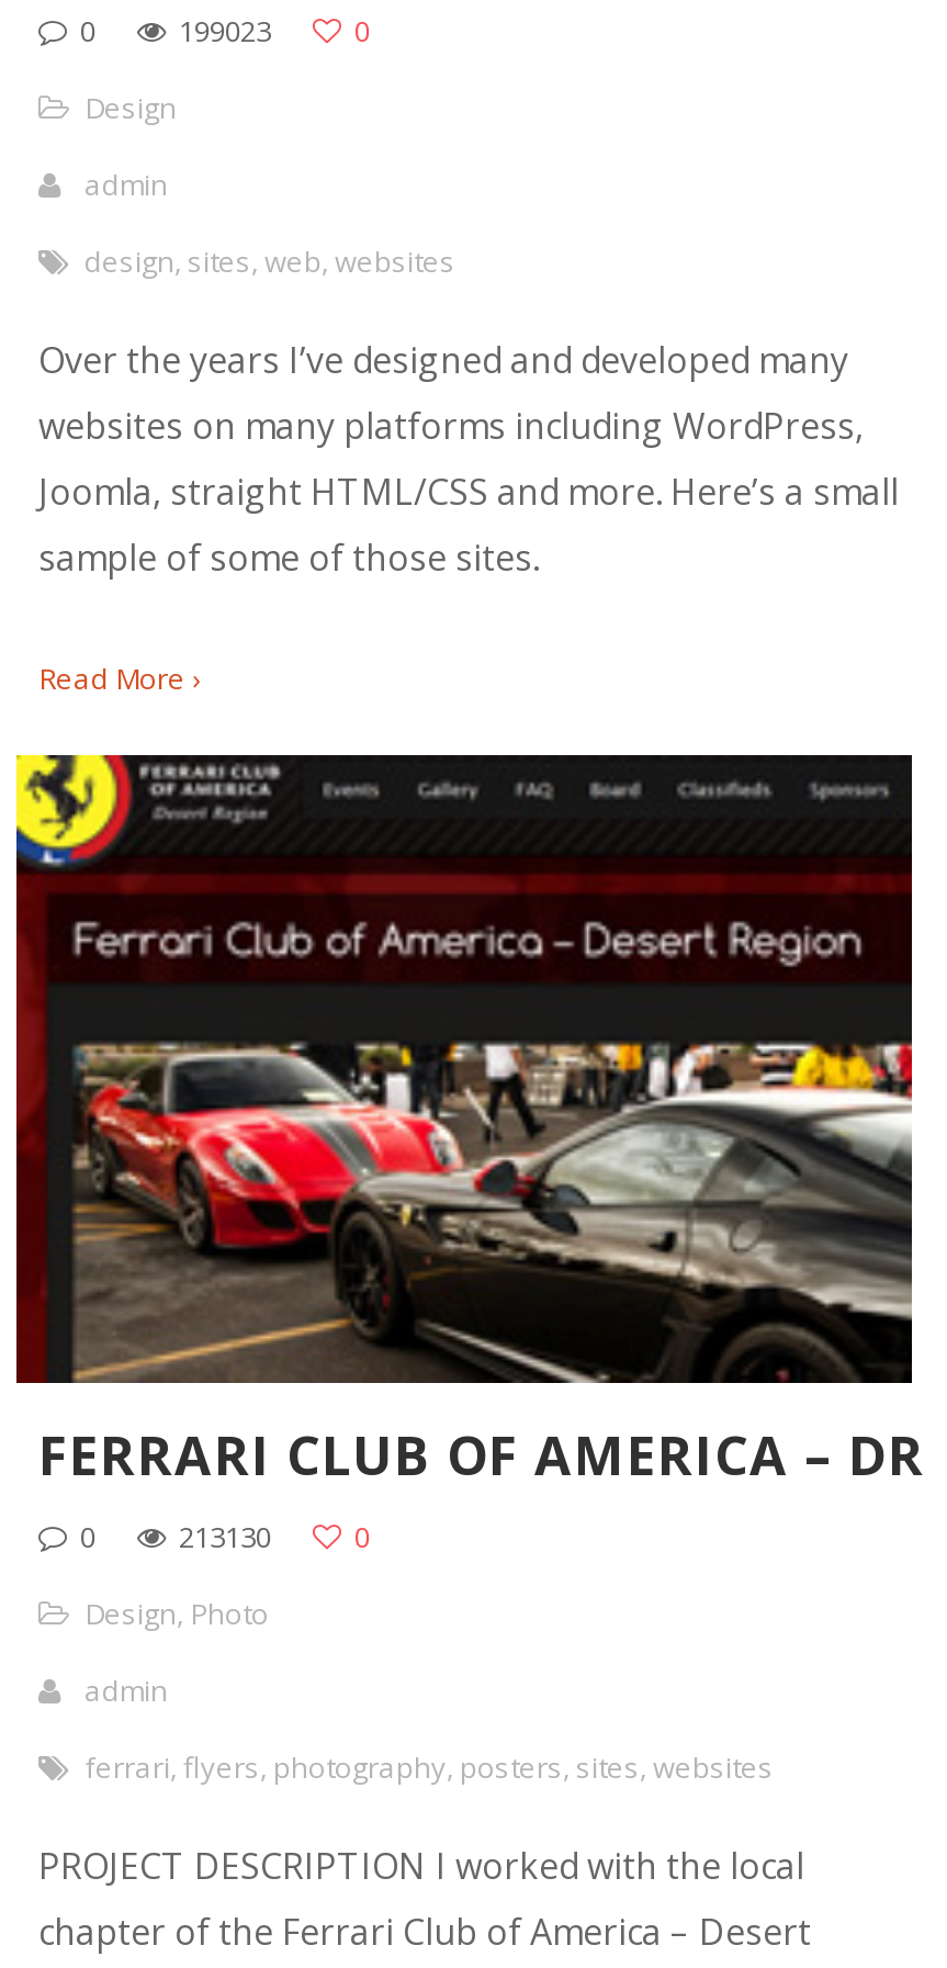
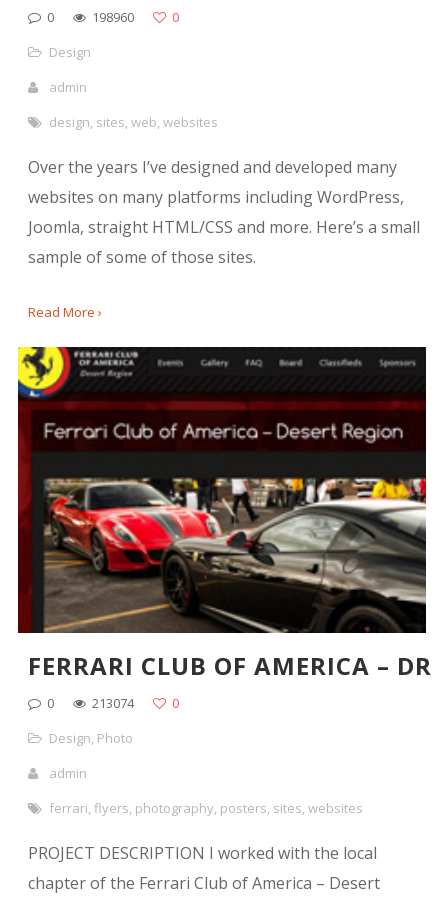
- 199023
+ 198960

- 213130
+ 213074
